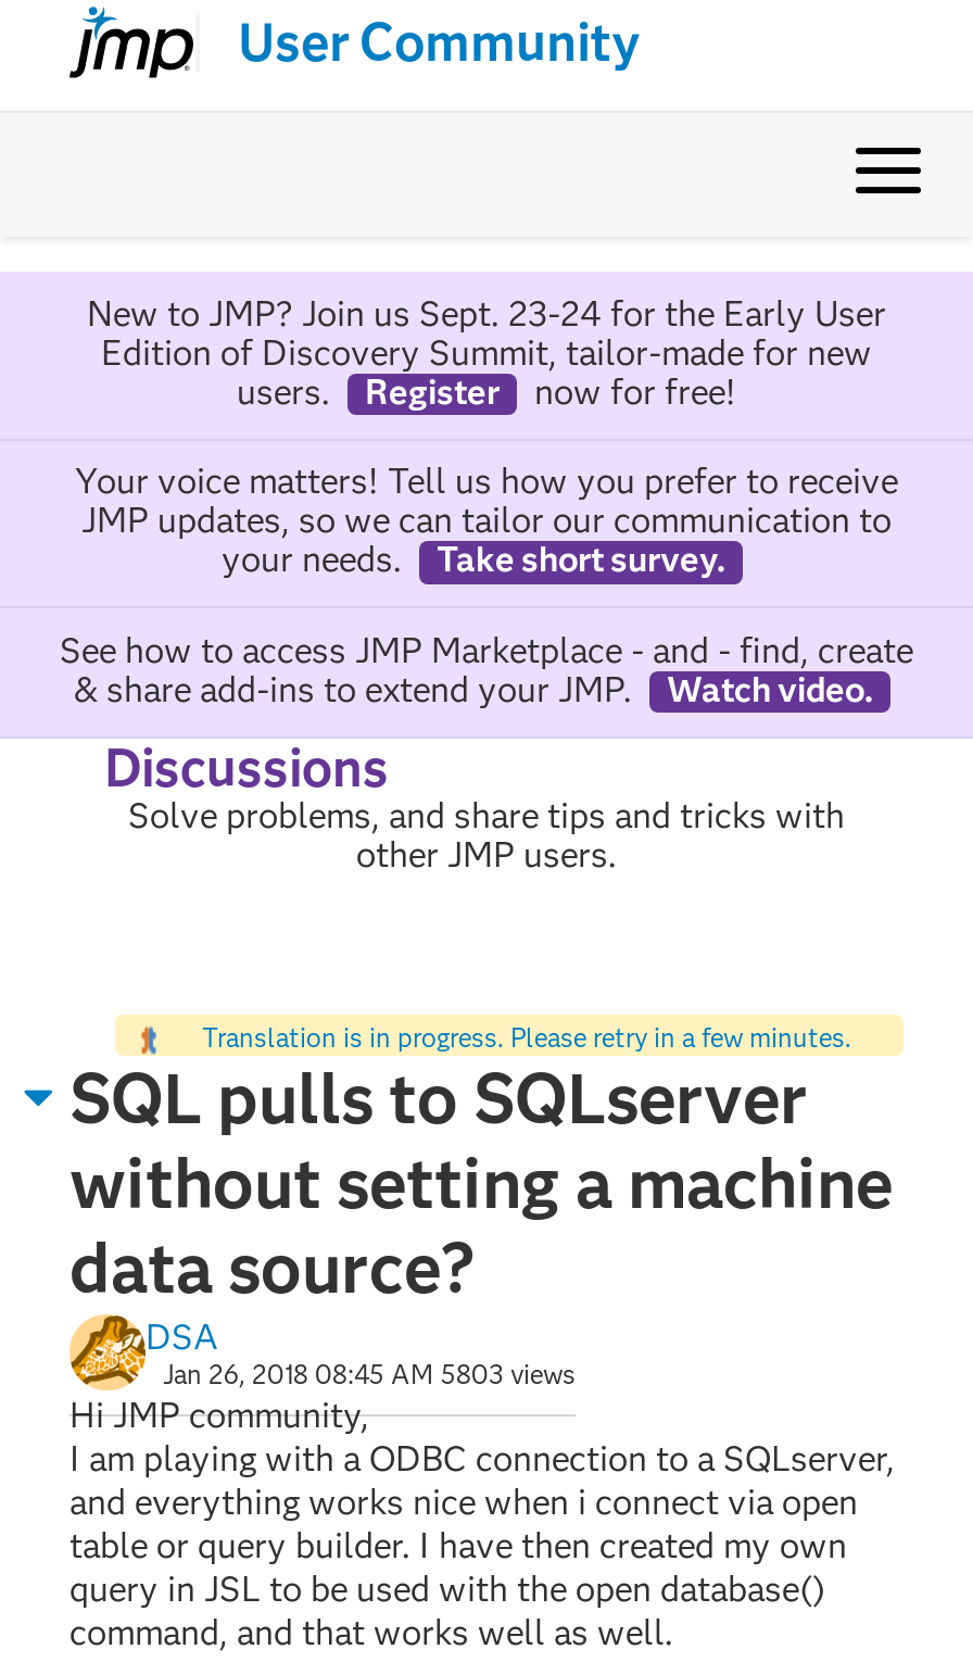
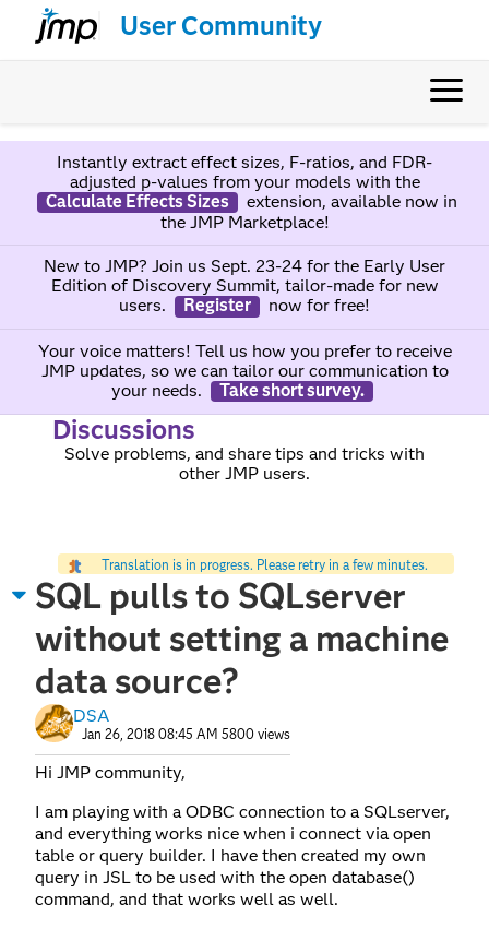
+ Instantly extract effect sizes, F-ratios, and FDR-
+ adjusted p-values from your models with the
+ Calculate Effects Sizes
+ extension, available now in
+ the JMP Marketplace!

moved down: New to JMP? Join us Sept. 23-24 for the Early User | Edition of Discovery Summit, tailor-made for new | users. | ... | your needs. | Take short survey.

- See how to access JMP Marketplace - and - find, create
- & share add-ins to extend your JMP.
- Watch video.

- Jan 26, 2018 08:45 AM 5803 views
+ Jan 26, 2018 08:45 AM 5800 views
